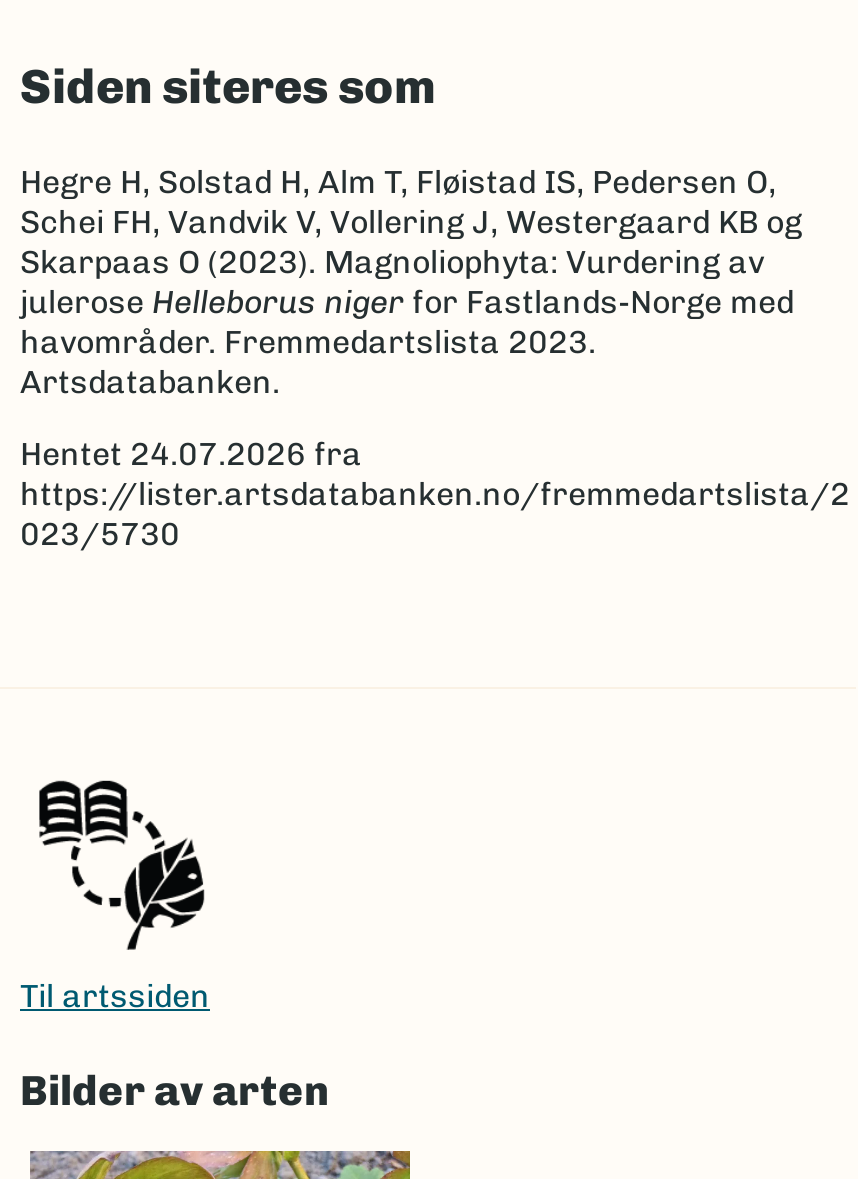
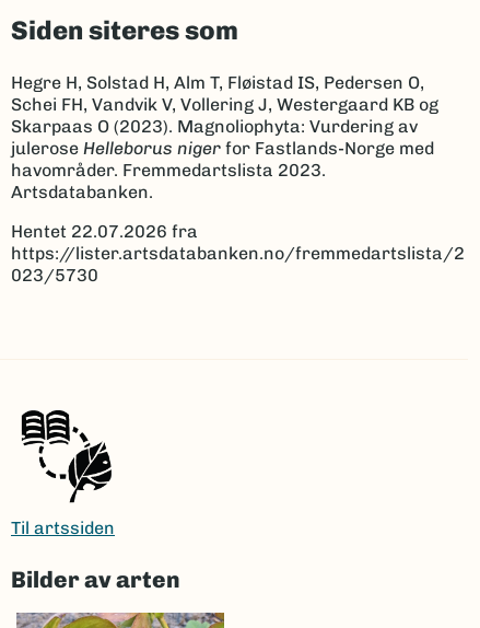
- Hentet 24.07.2026 fra
+ Hentet 22.07.2026 fra
